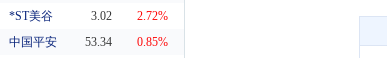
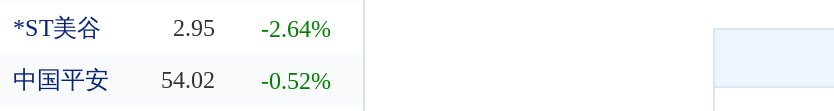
- 3.02
+ 2.95

- 2.72%
+ -2.64%

- 53.34
+ 54.02

- 0.85%
+ -0.52%
